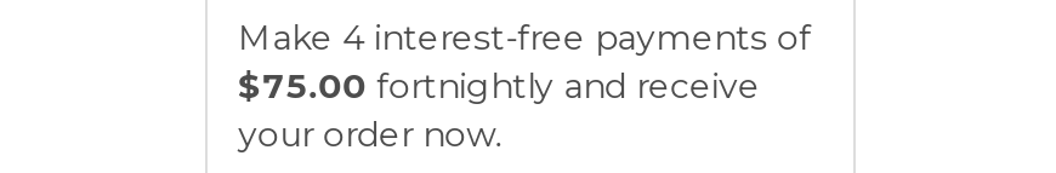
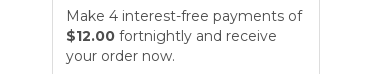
- $75.00 fortnightly and receive
+ $12.00 fortnightly and receive
